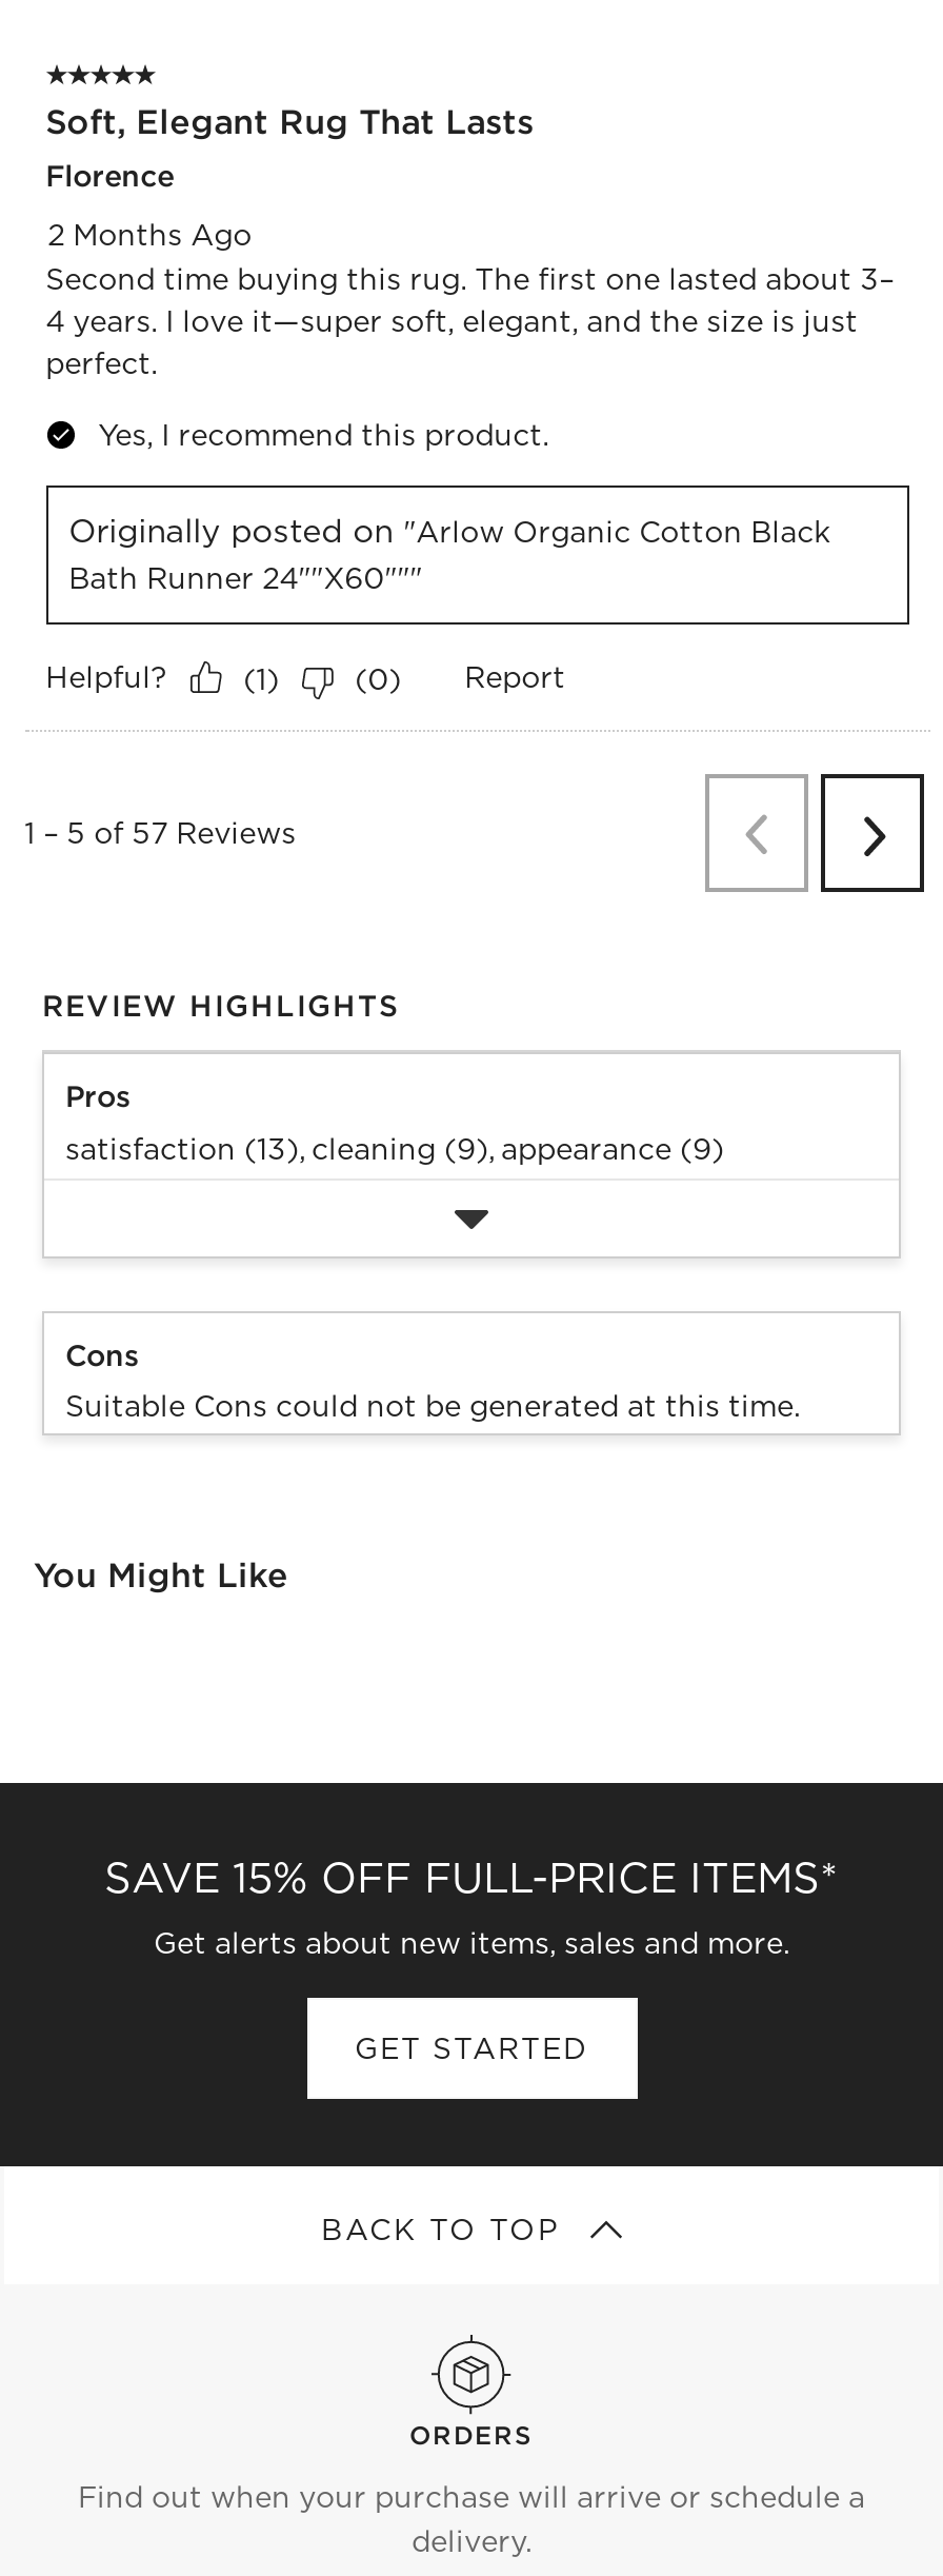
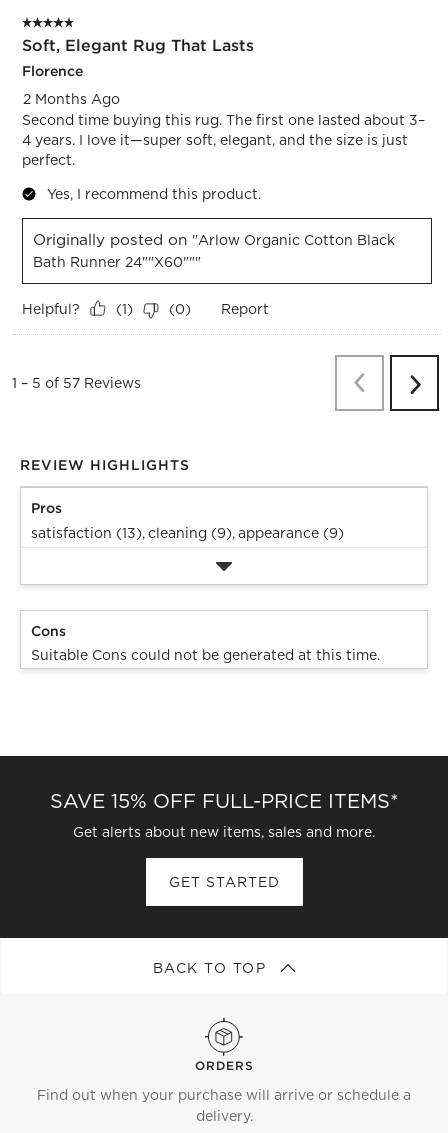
- You Might Like
